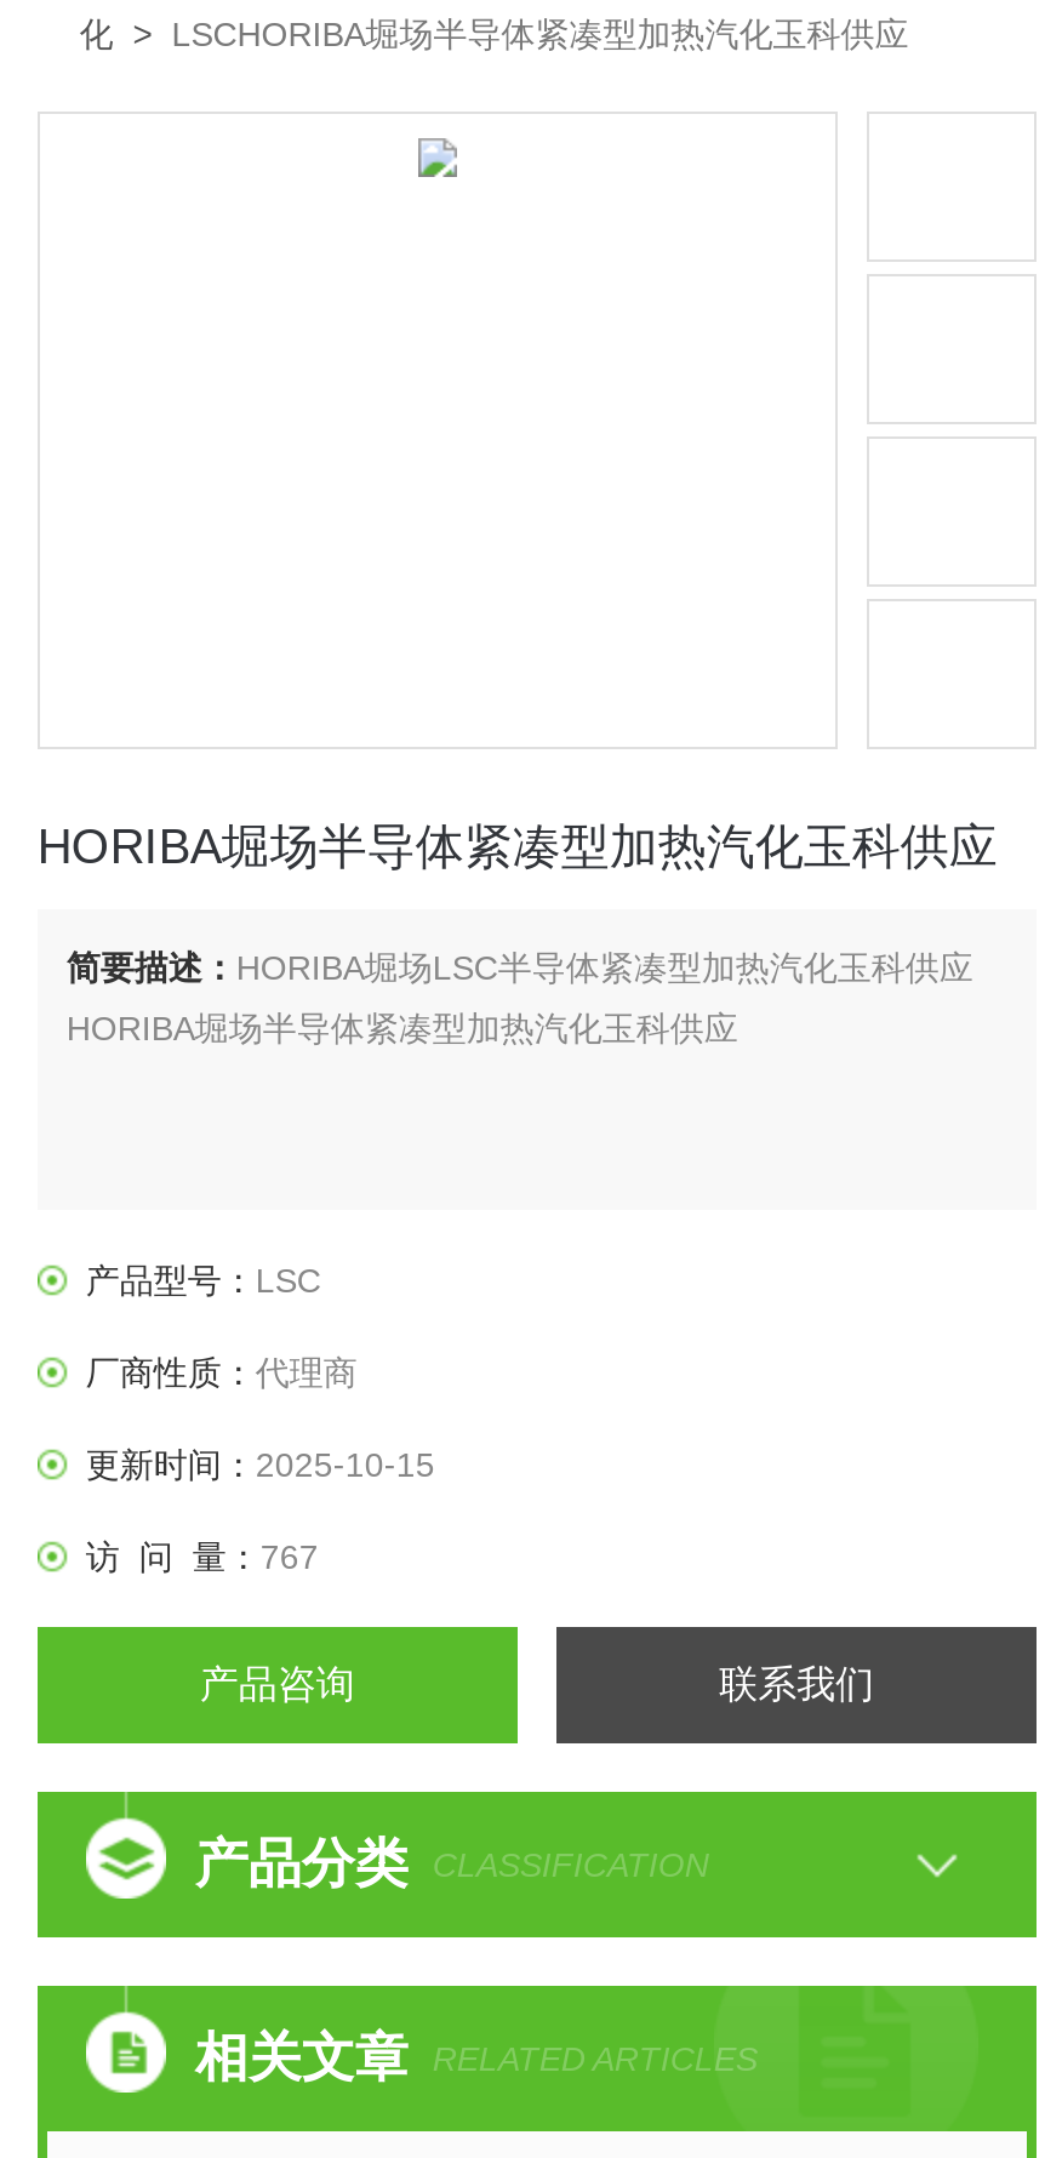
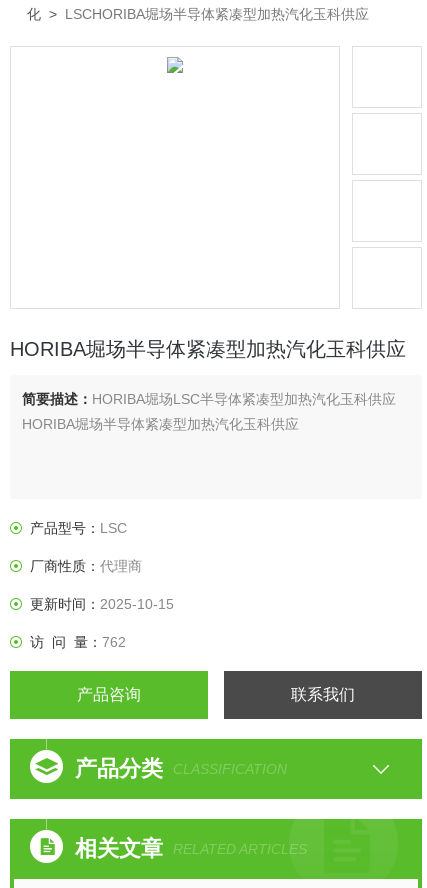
- 访 问 量：767
+ 访 问 量：762
